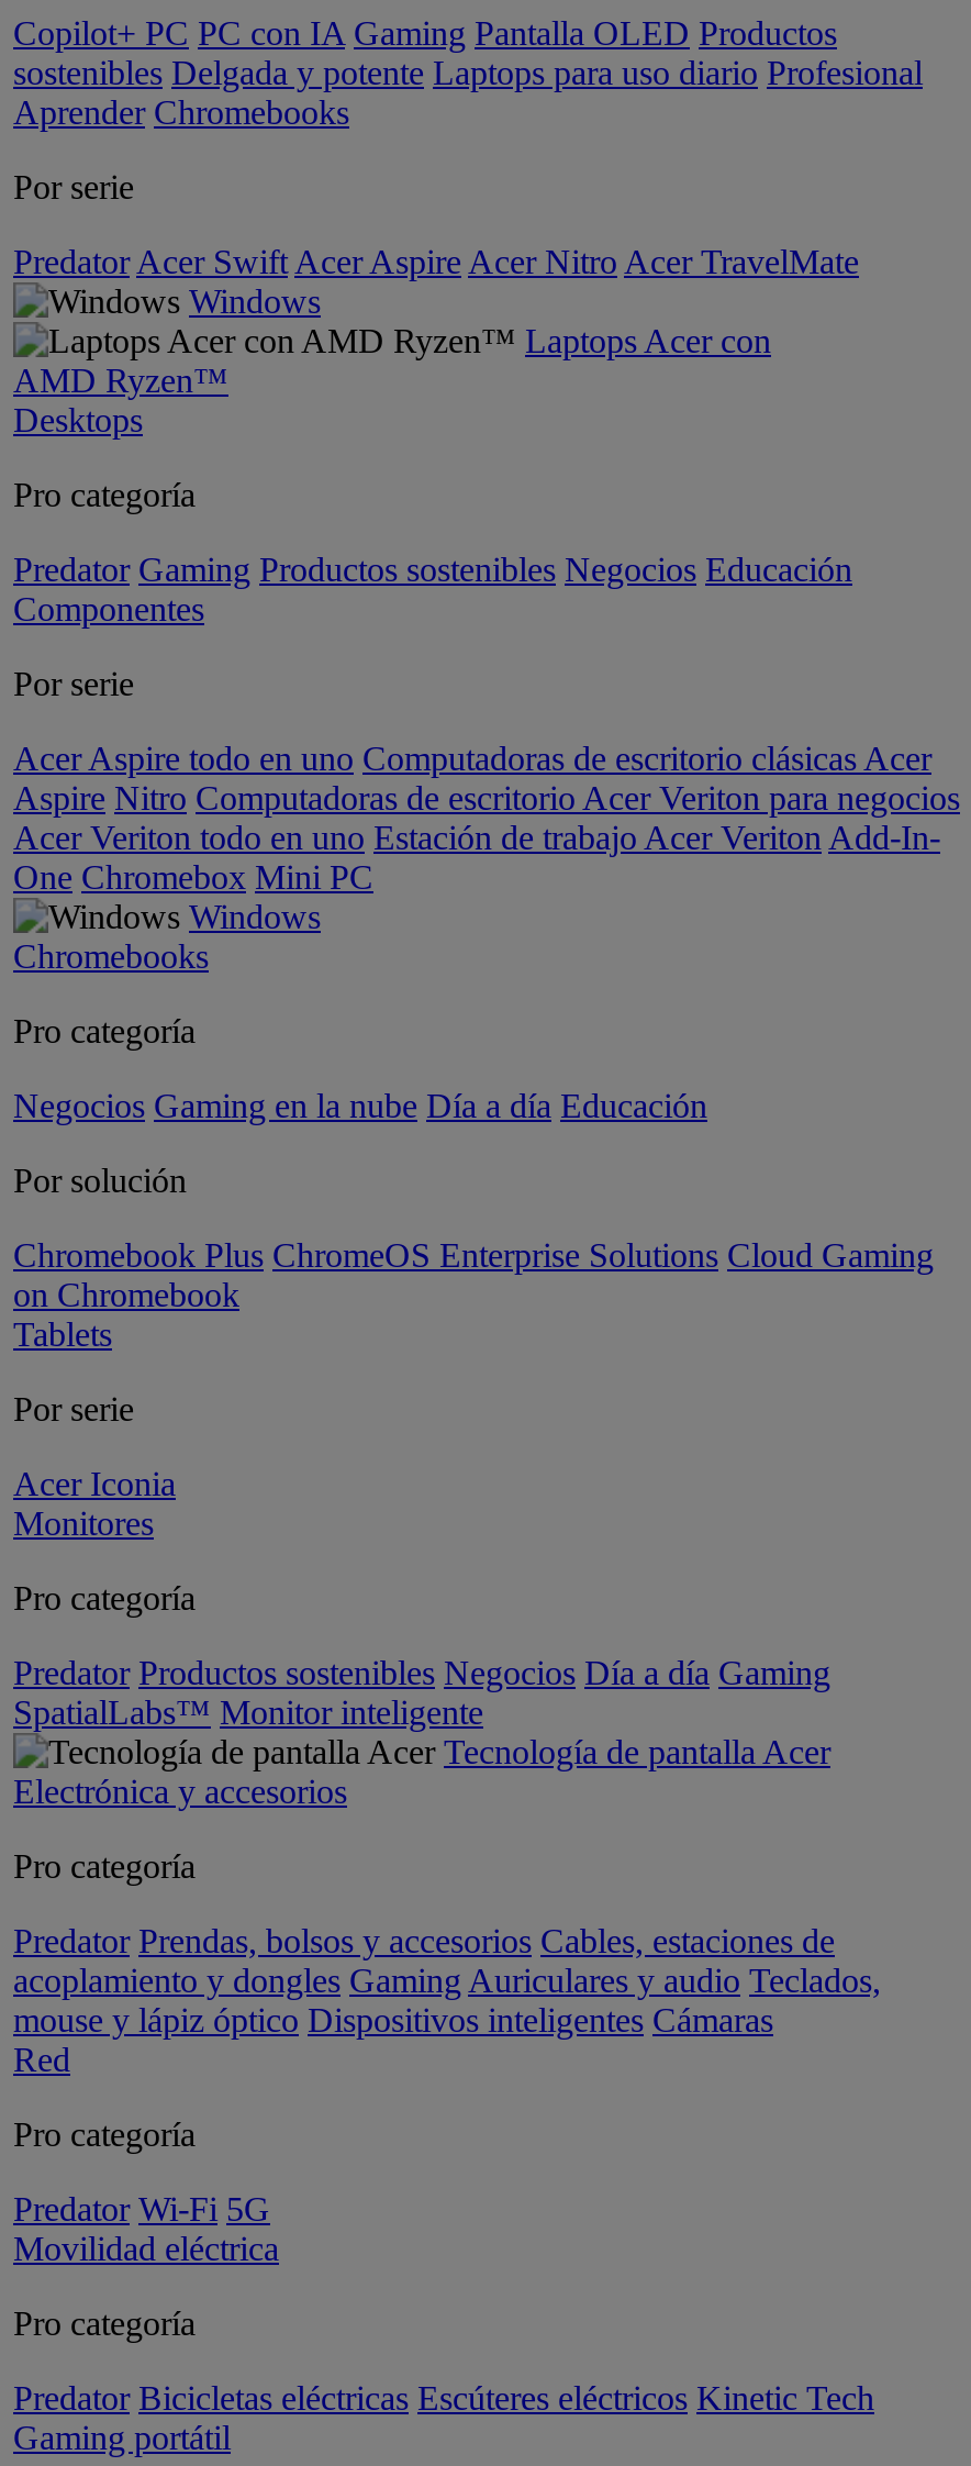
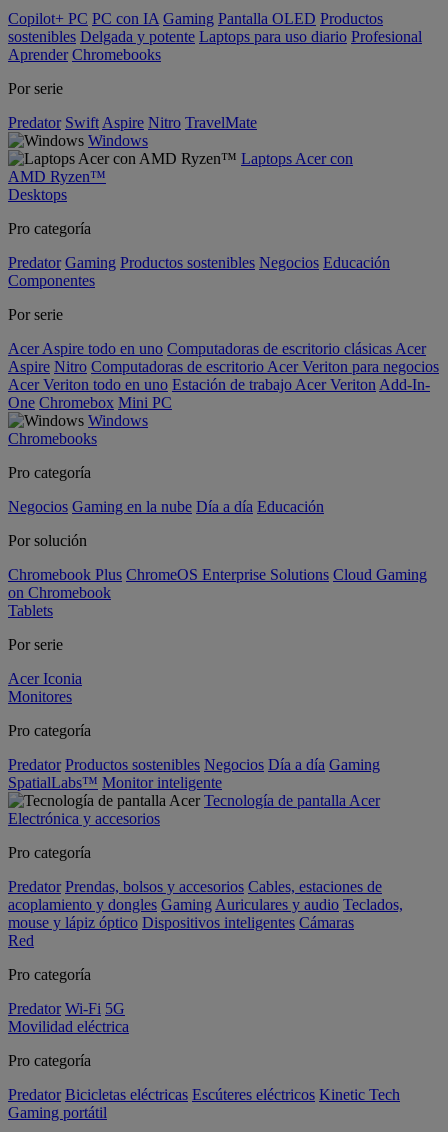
- Predator Acer Swift Acer Aspire Acer Nitro Acer TravelMate
+ Predator Swift Aspire Nitro TravelMate
